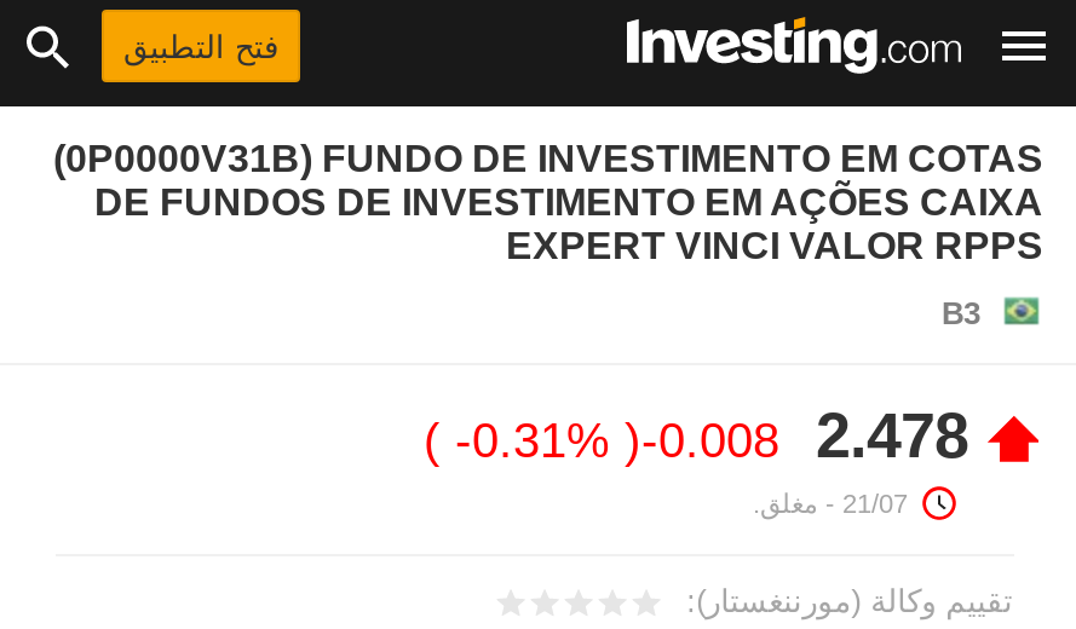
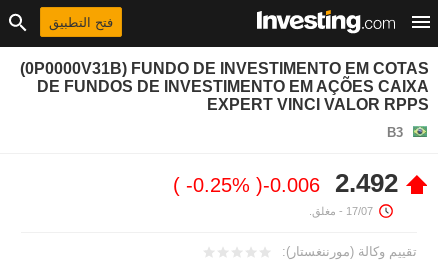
- 2.478
+ 2.492

- -0.31%
+ -0.25%

- -0.008
+ -0.006

- 21/07 - مغلق.
+ 17/07 - مغلق.
